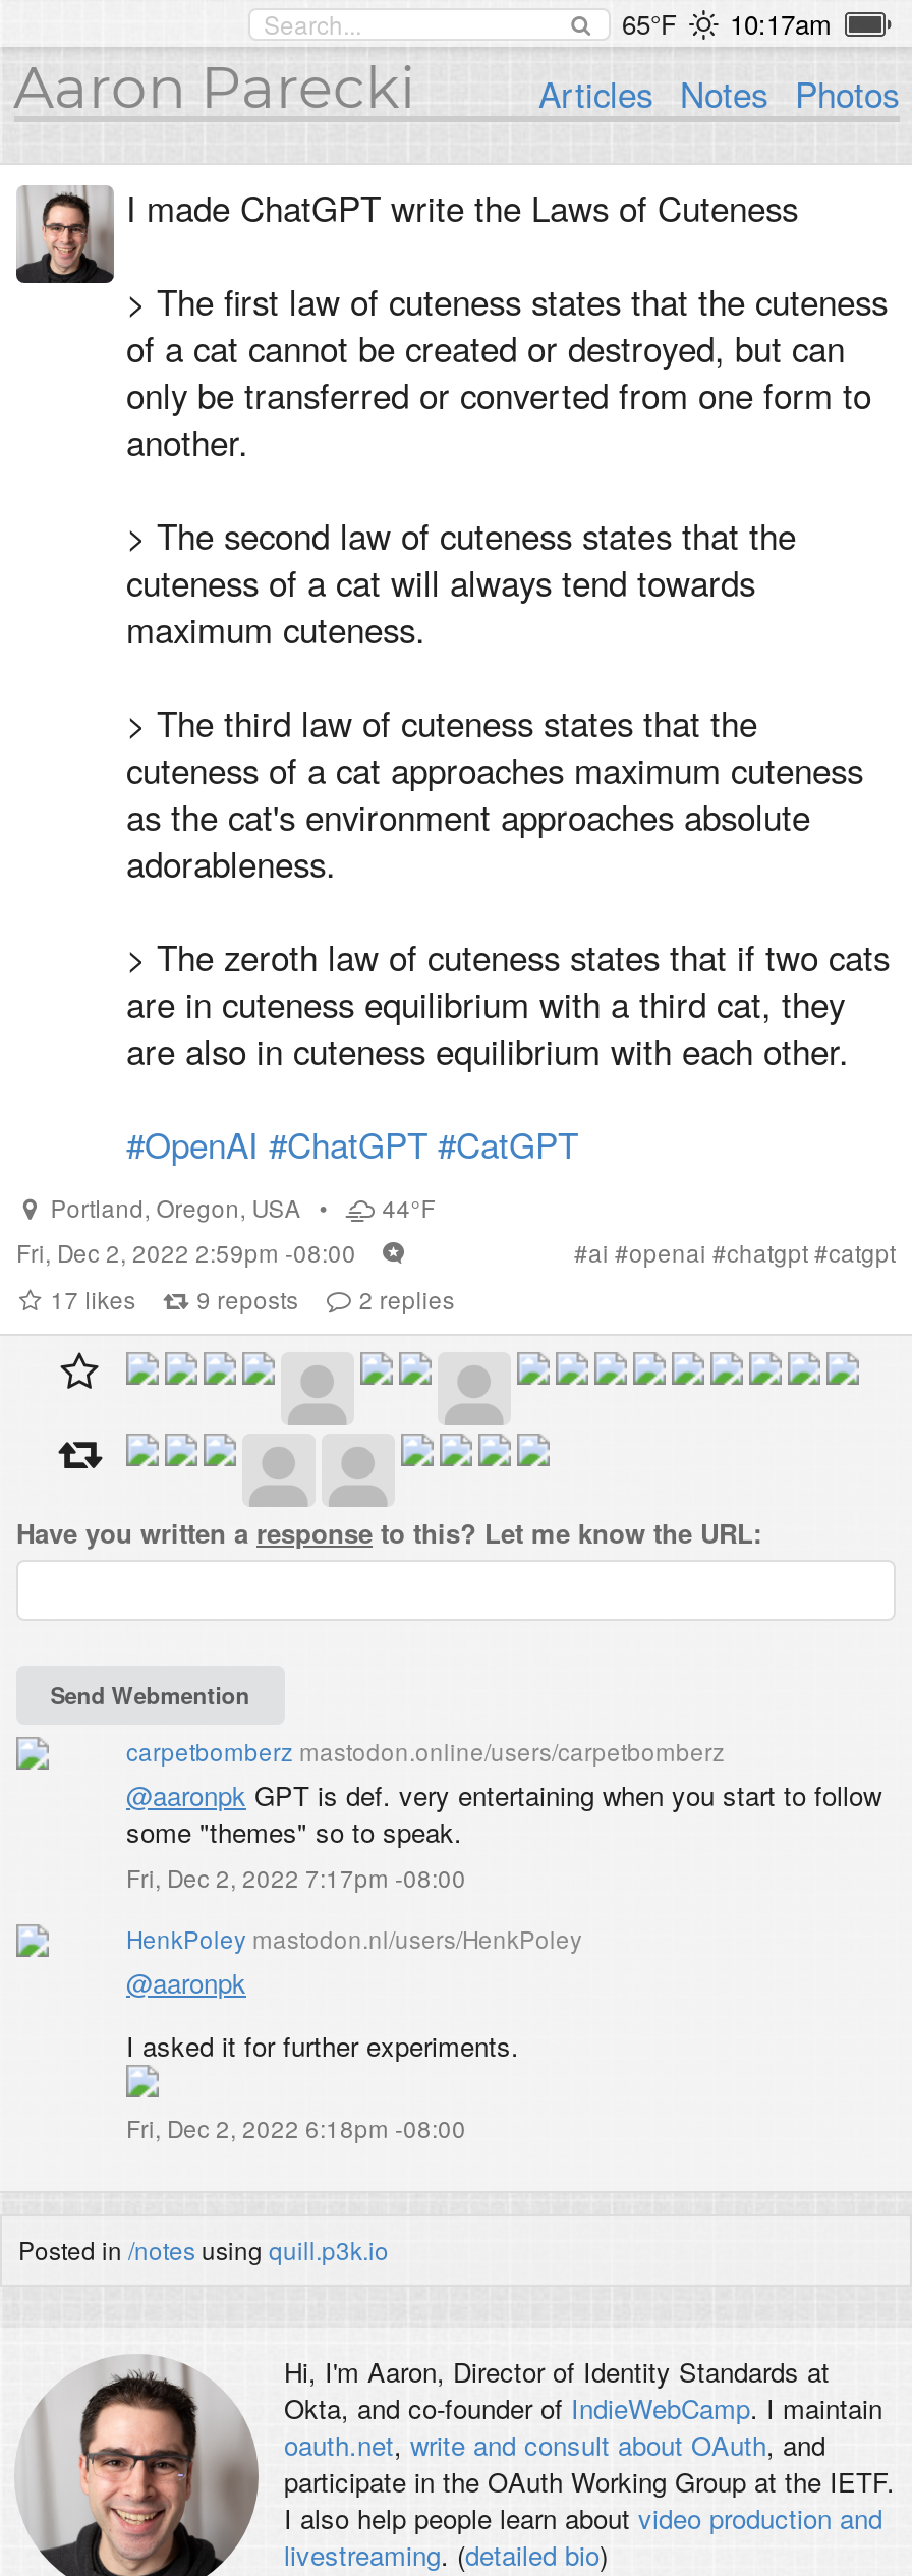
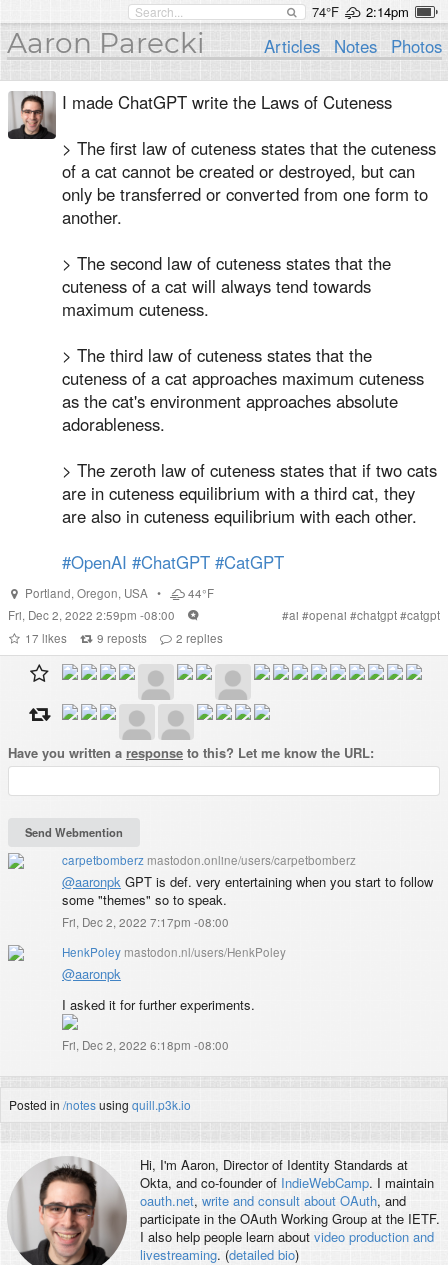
- 65°F
- 10:17am
+ 74°F
+ 2:14pm
